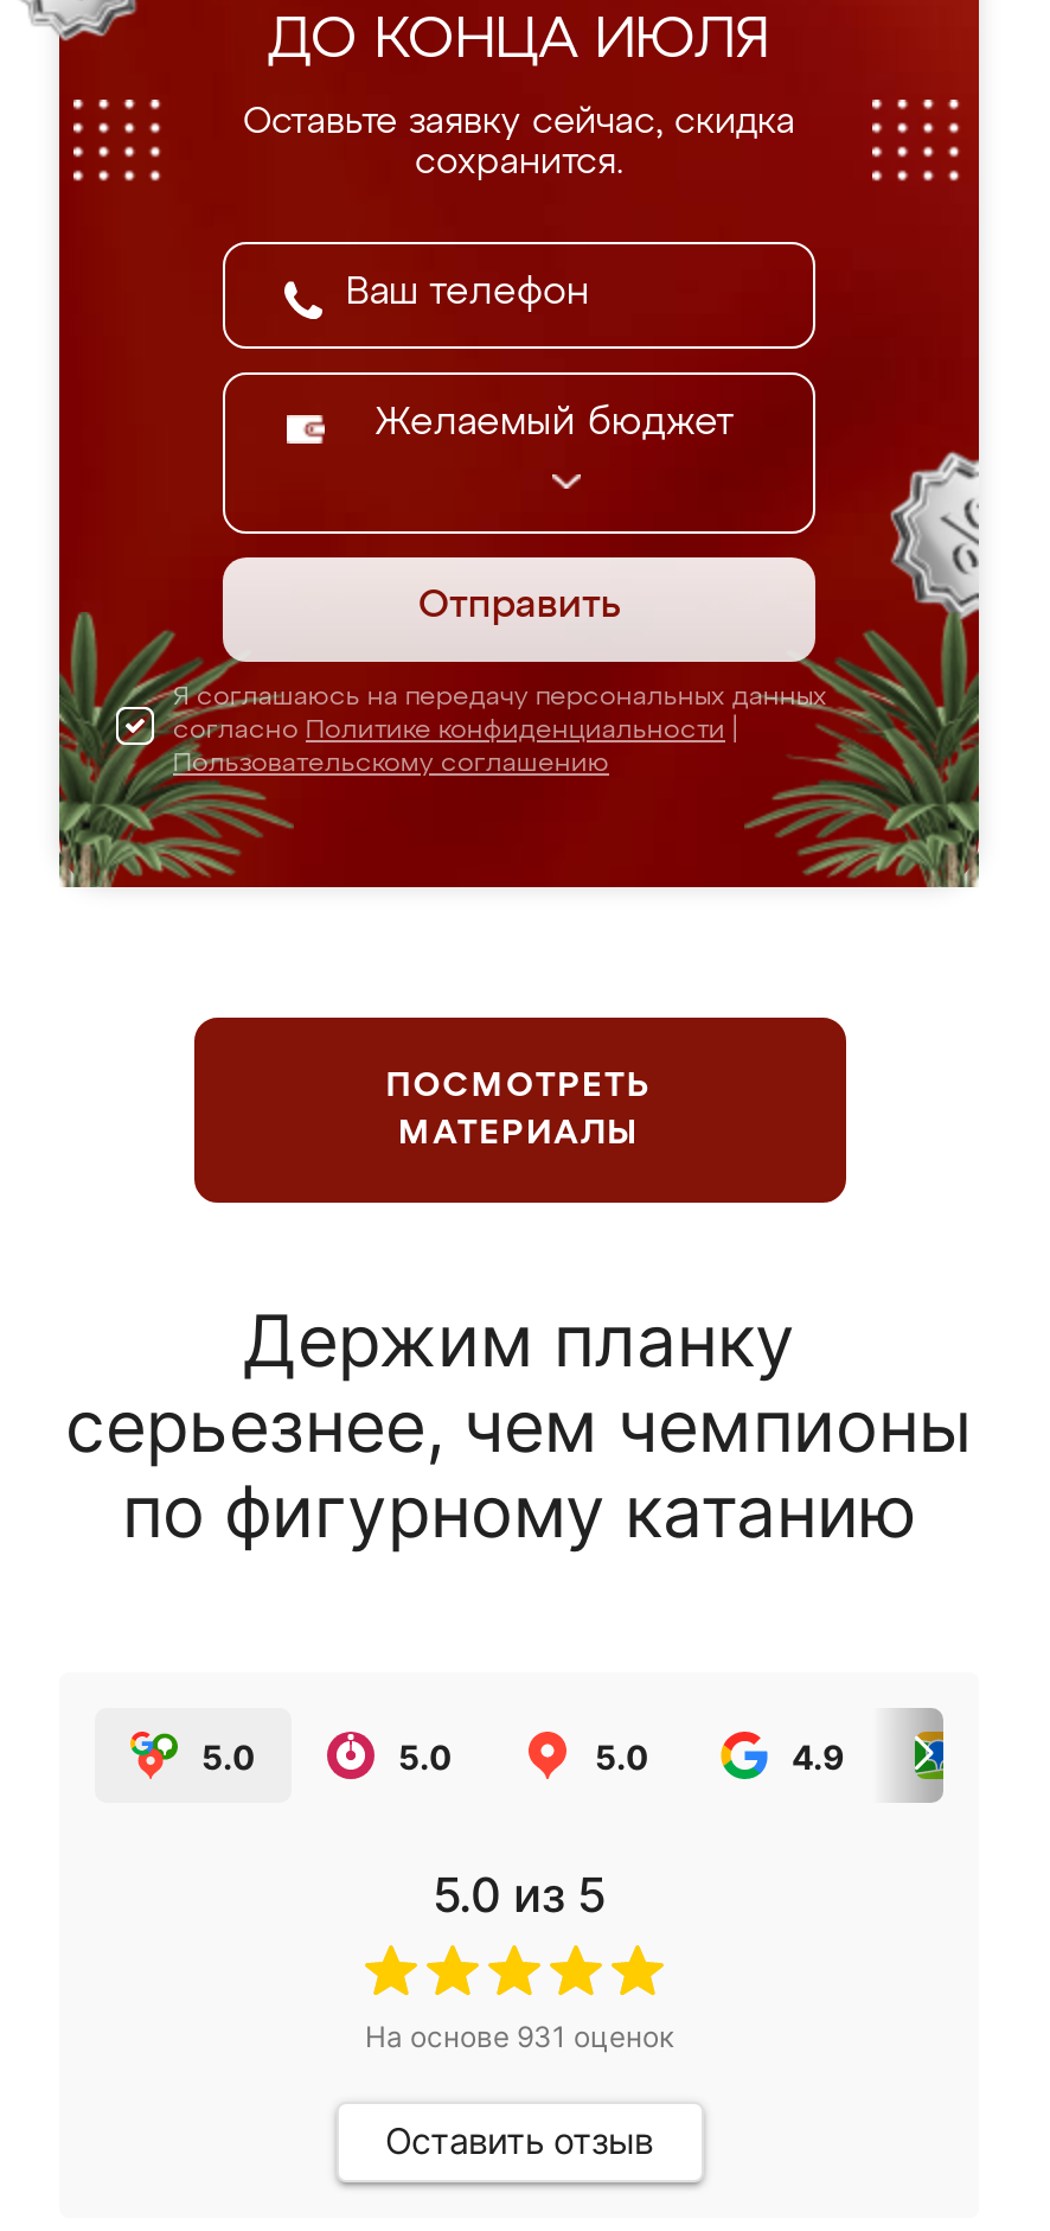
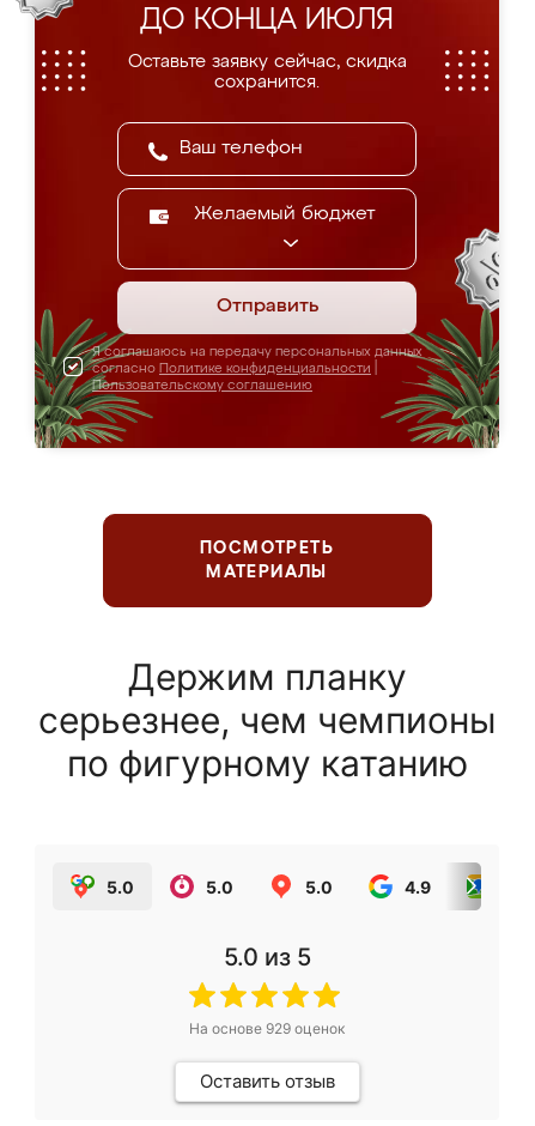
- На основе 931 оценок
+ На основе 929 оценок
